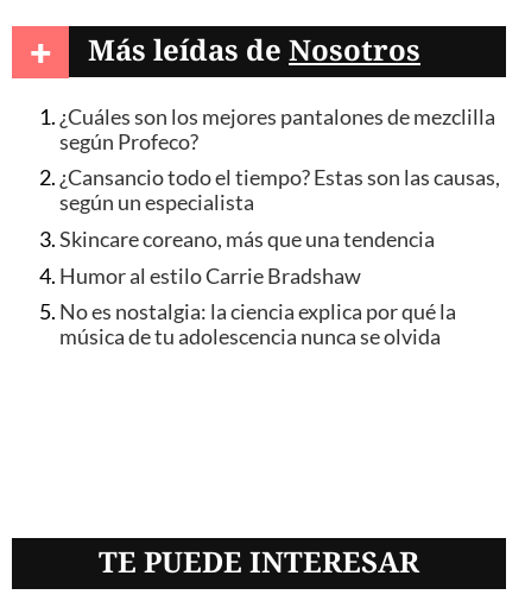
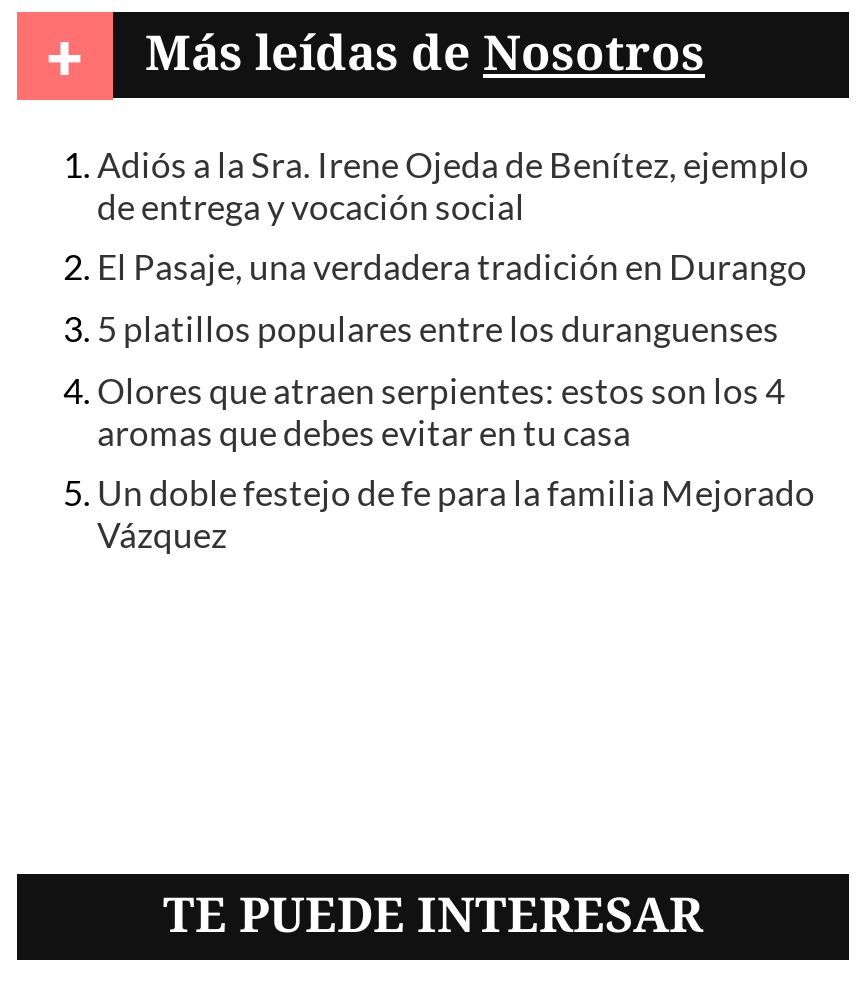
- ¿Cuáles son los mejores pantalones de mezclilla
- según Profeco?
+ Adiós a la Sra. Irene Ojeda de Benítez, ejemplo
+ de entrega y vocación social

- ¿Cansancio todo el tiempo? Estas son las causas,
- según un especialista
+ El Pasaje, una verdadera tradición en Durango

- Skincare coreano, más que una tendencia
+ 5 platillos populares entre los duranguenses

- Humor al estilo Carrie Bradshaw
+ Olores que atraen serpientes: estos son los 4
+ aromas que debes evitar en tu casa

- No es nostalgia: la ciencia explica por qué la
- música de tu adolescencia nunca se olvida
+ Un doble festejo de fe para la familia Mejorado
+ Vázquez
